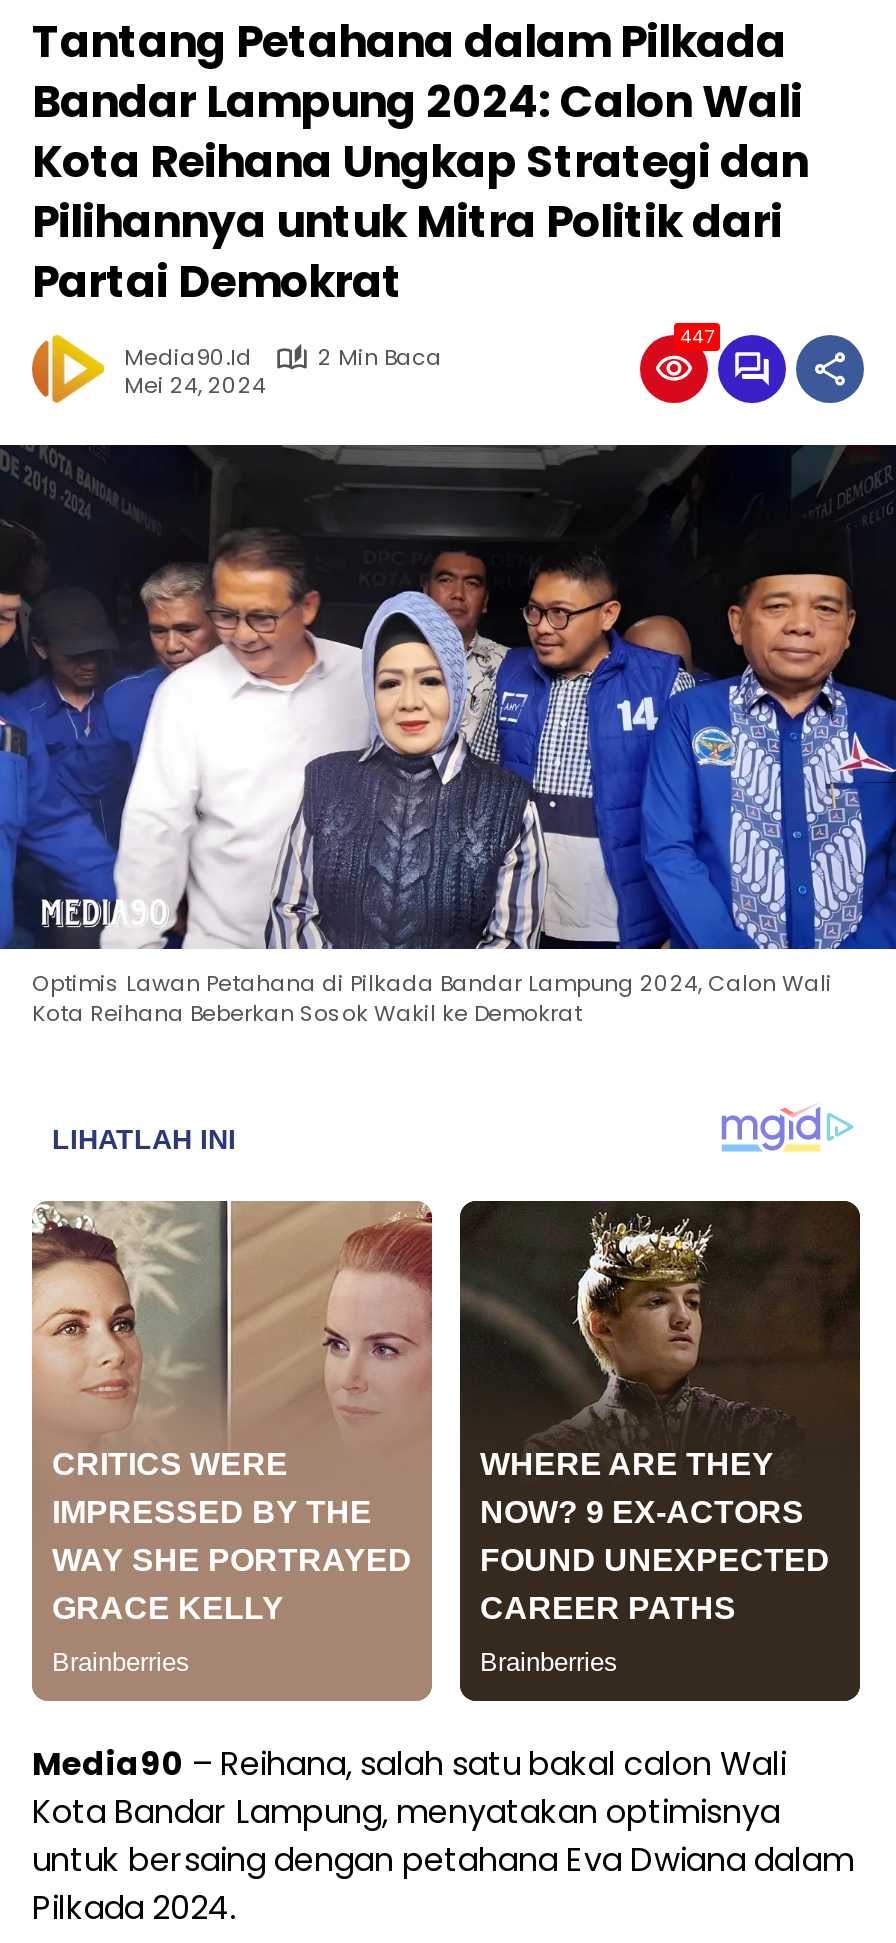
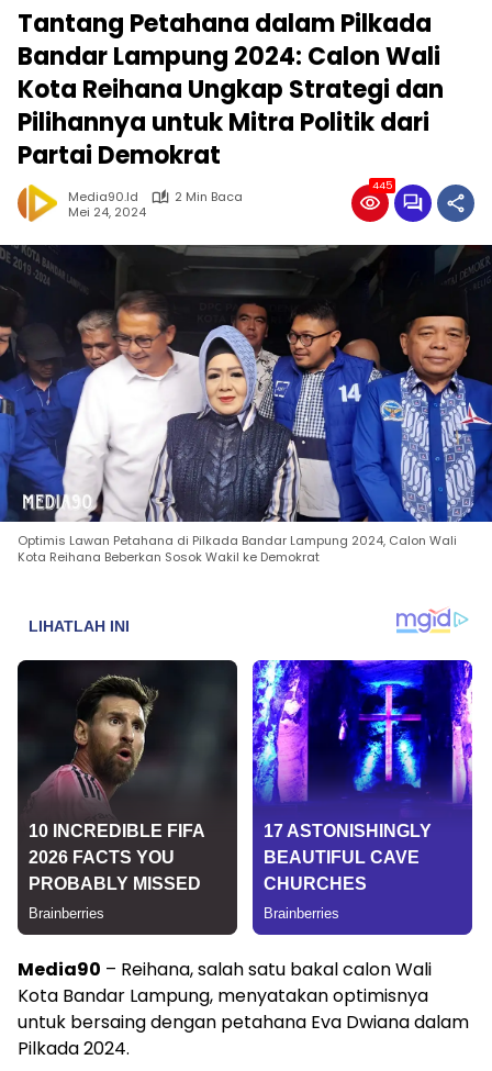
- 447
+ 445

- [image]
+ [image]

- [image]
+ [image]
